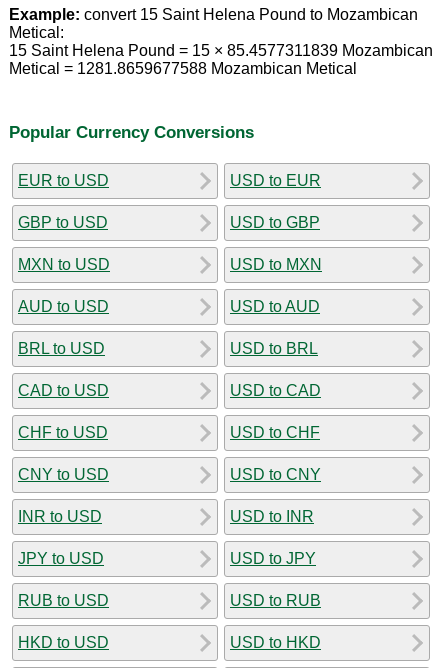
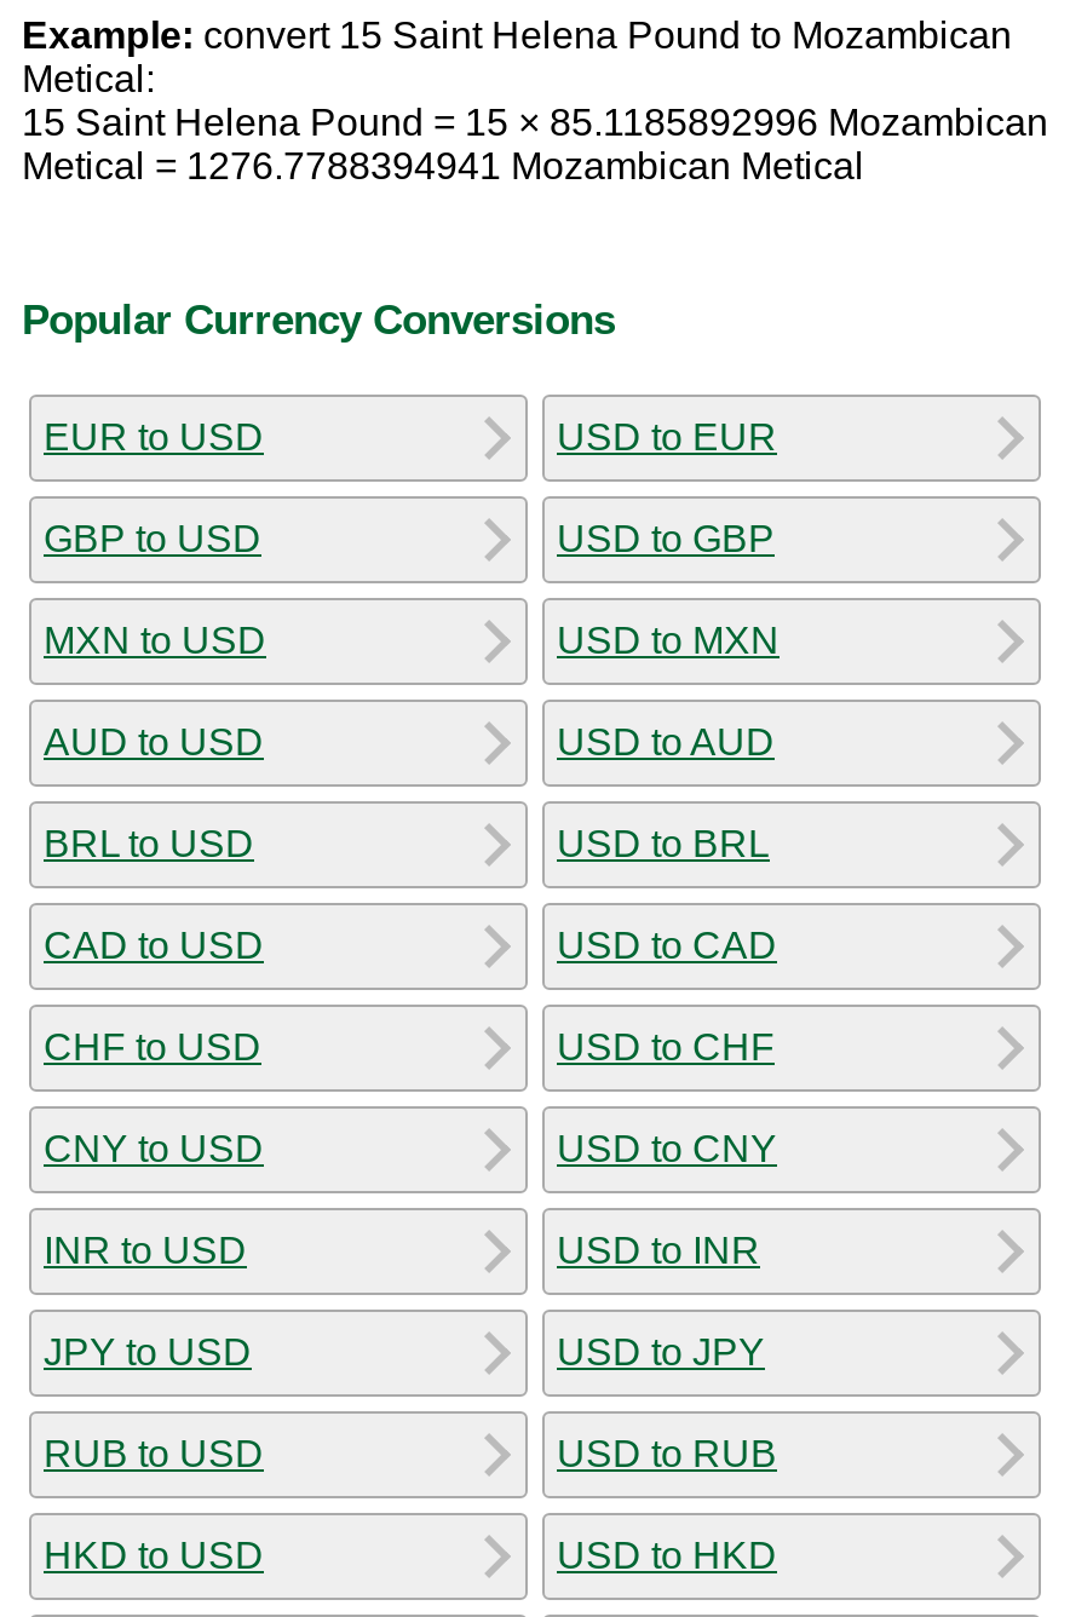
- 15 Saint Helena Pound = 15 × 85.4577311839 Mozambican
+ 15 Saint Helena Pound = 15 × 85.1185892996 Mozambican

- Metical = 1281.8659677588 Mozambican Metical
+ Metical = 1276.7788394941 Mozambican Metical
